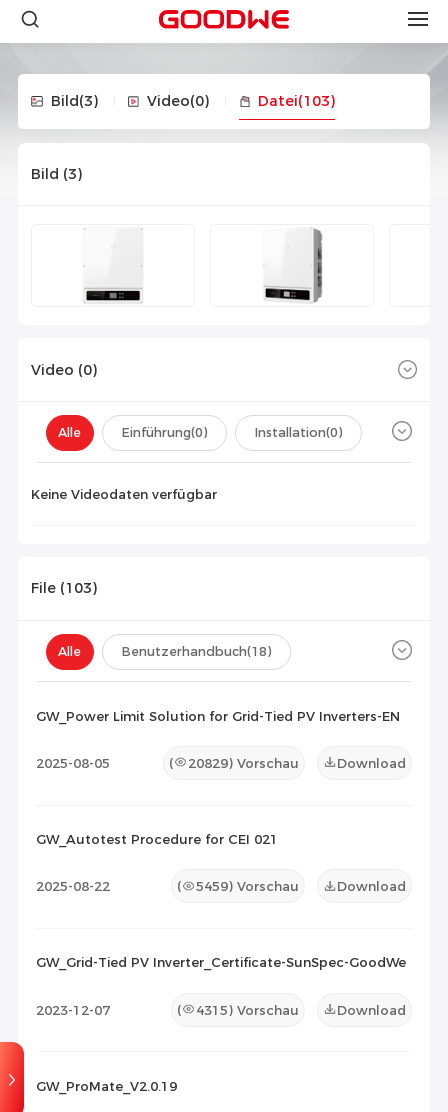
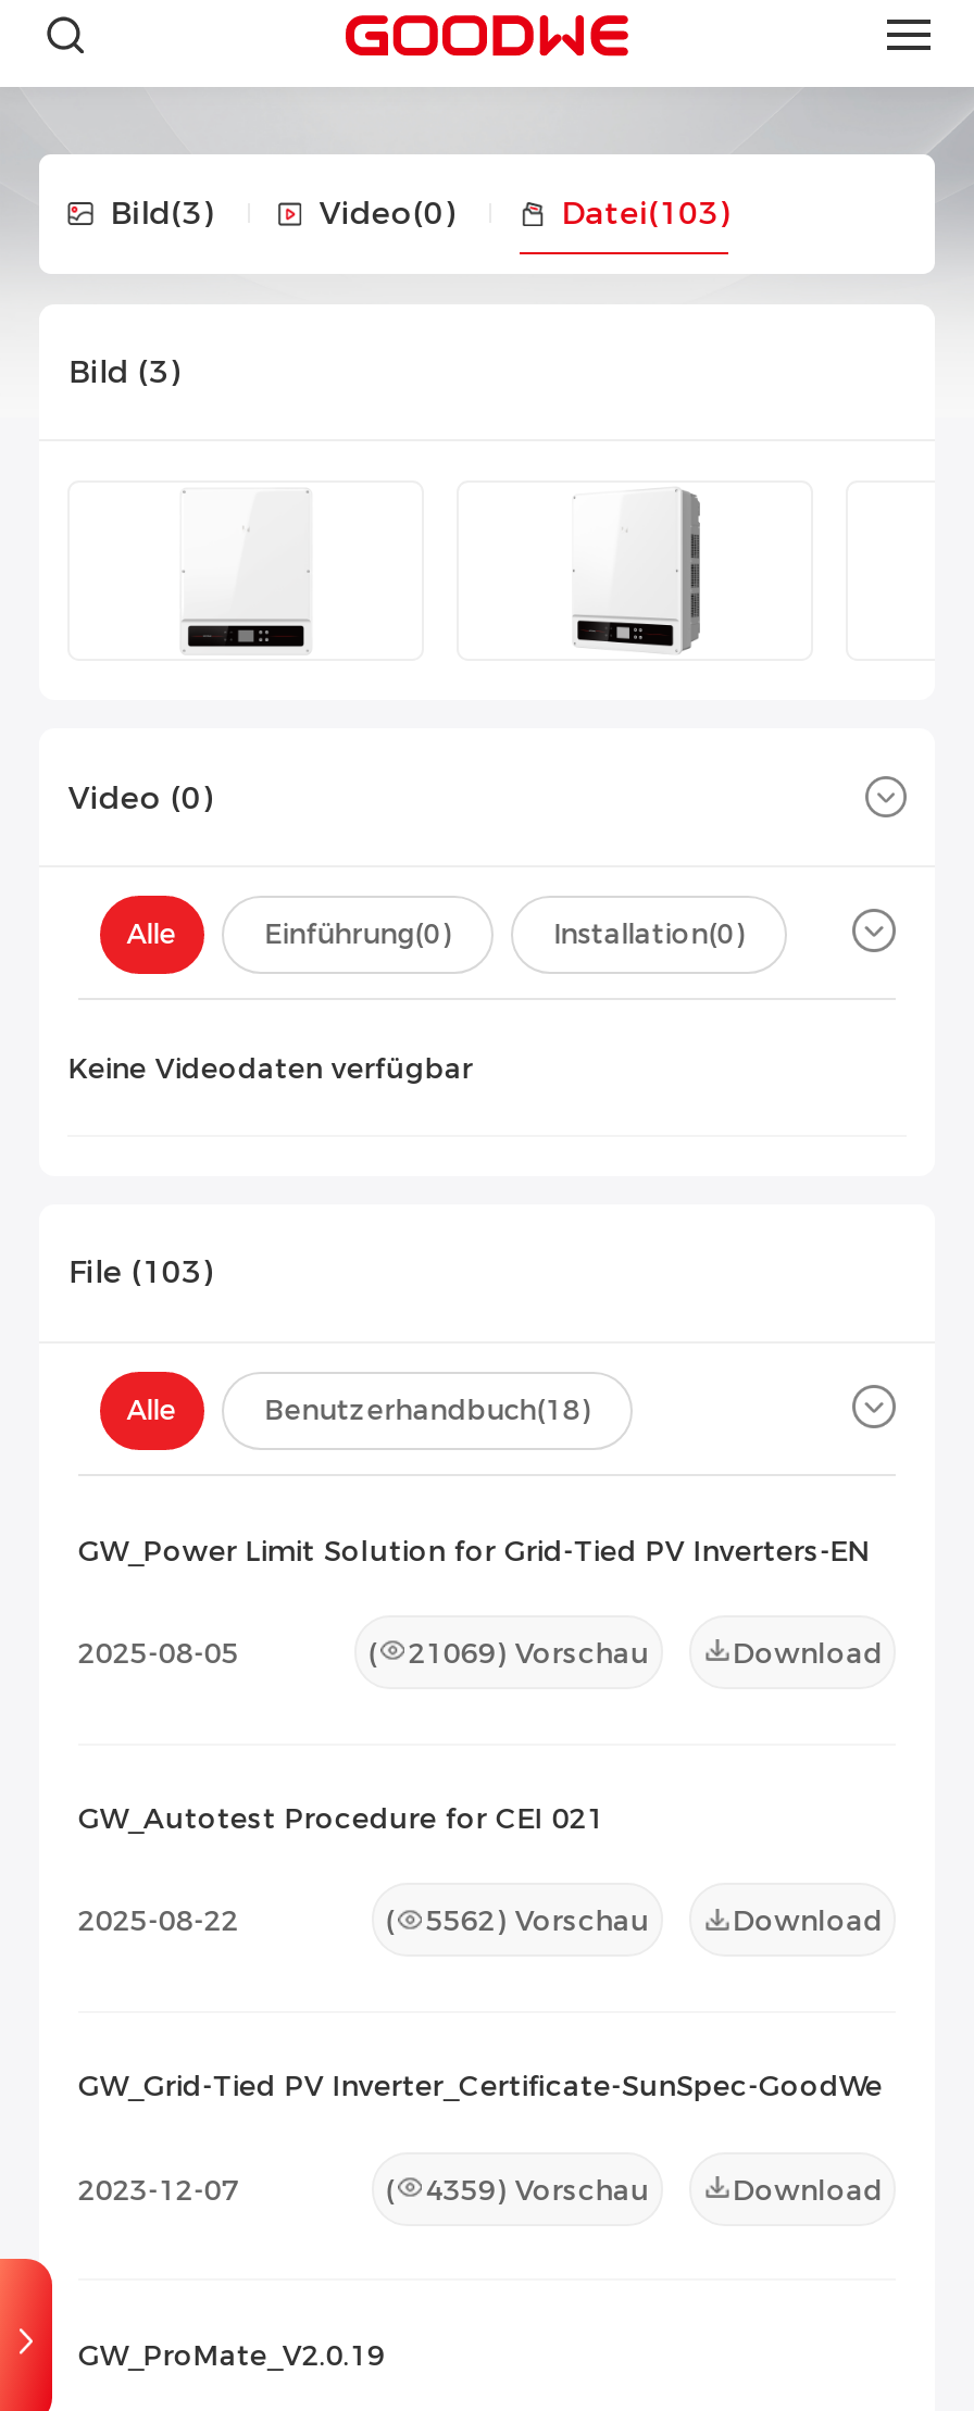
- 20829) Vorschau
+ 21069) Vorschau

- 5459) Vorschau
+ 5562) Vorschau

- 4315) Vorschau
+ 4359) Vorschau
